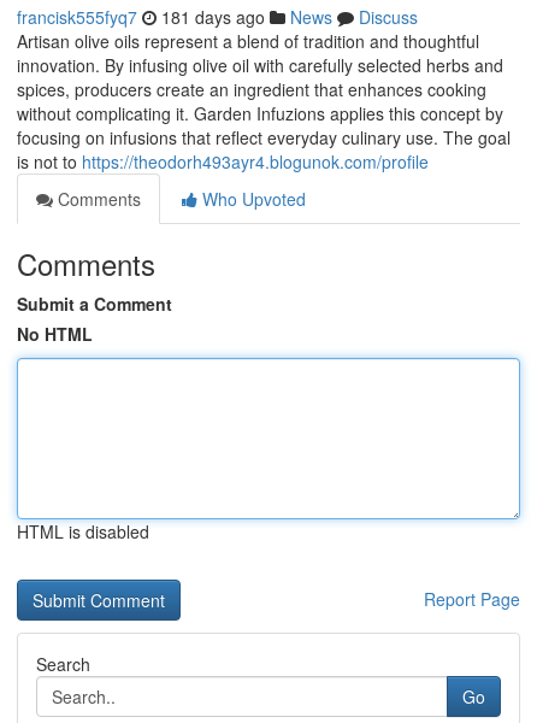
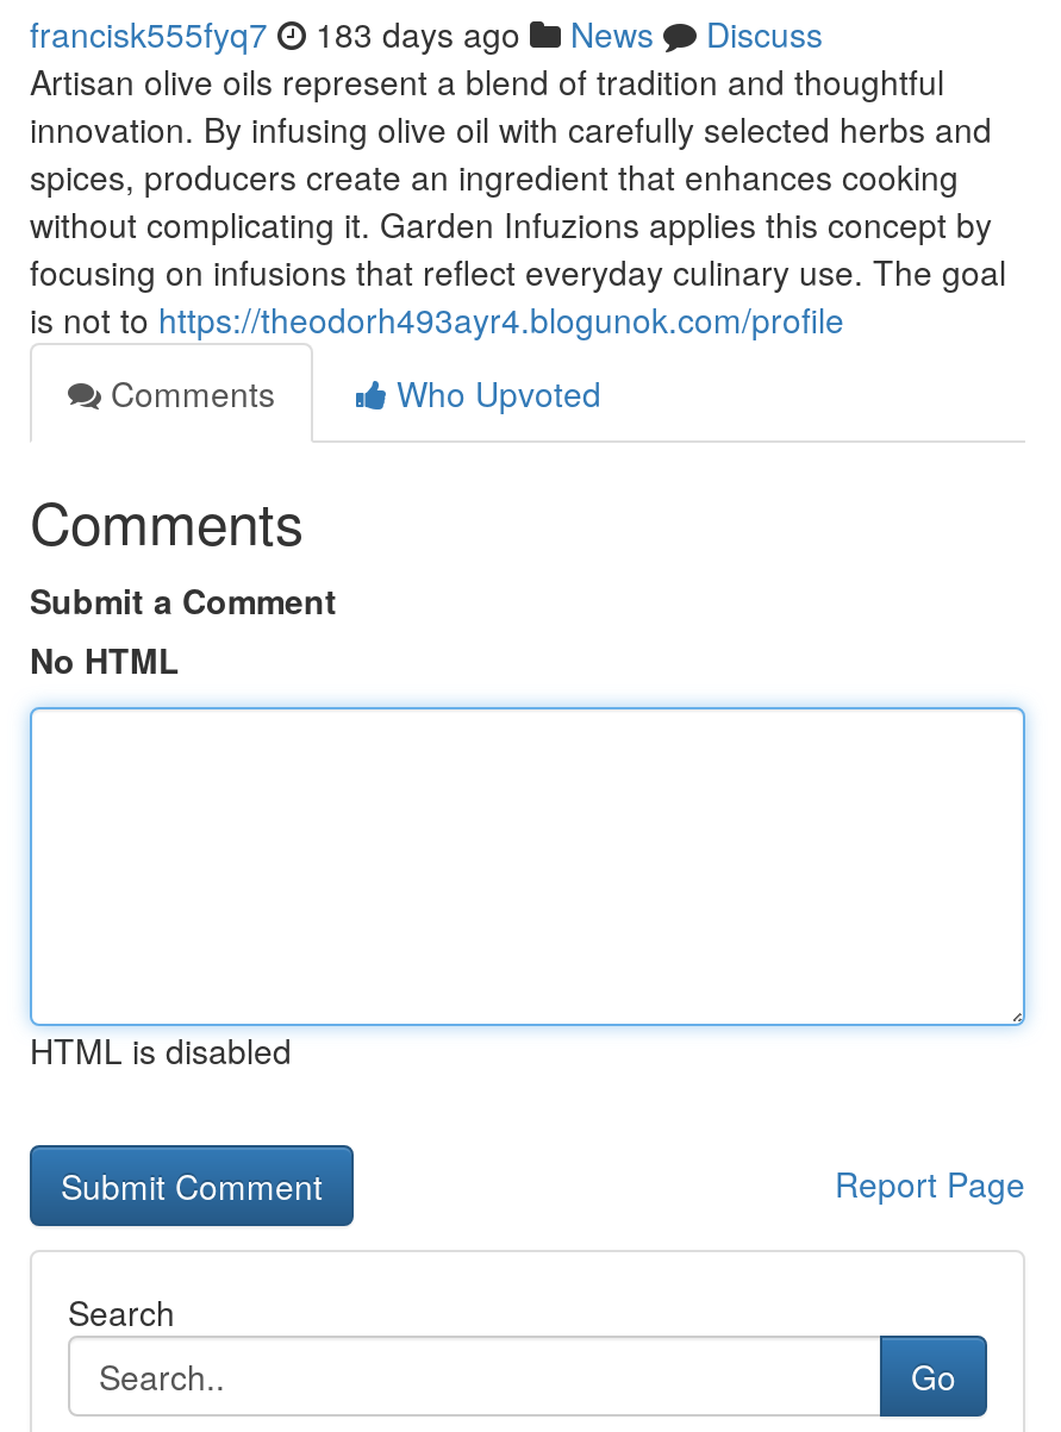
- francisk555fyq7 181 days ago News Discuss
+ francisk555fyq7 183 days ago News Discuss
